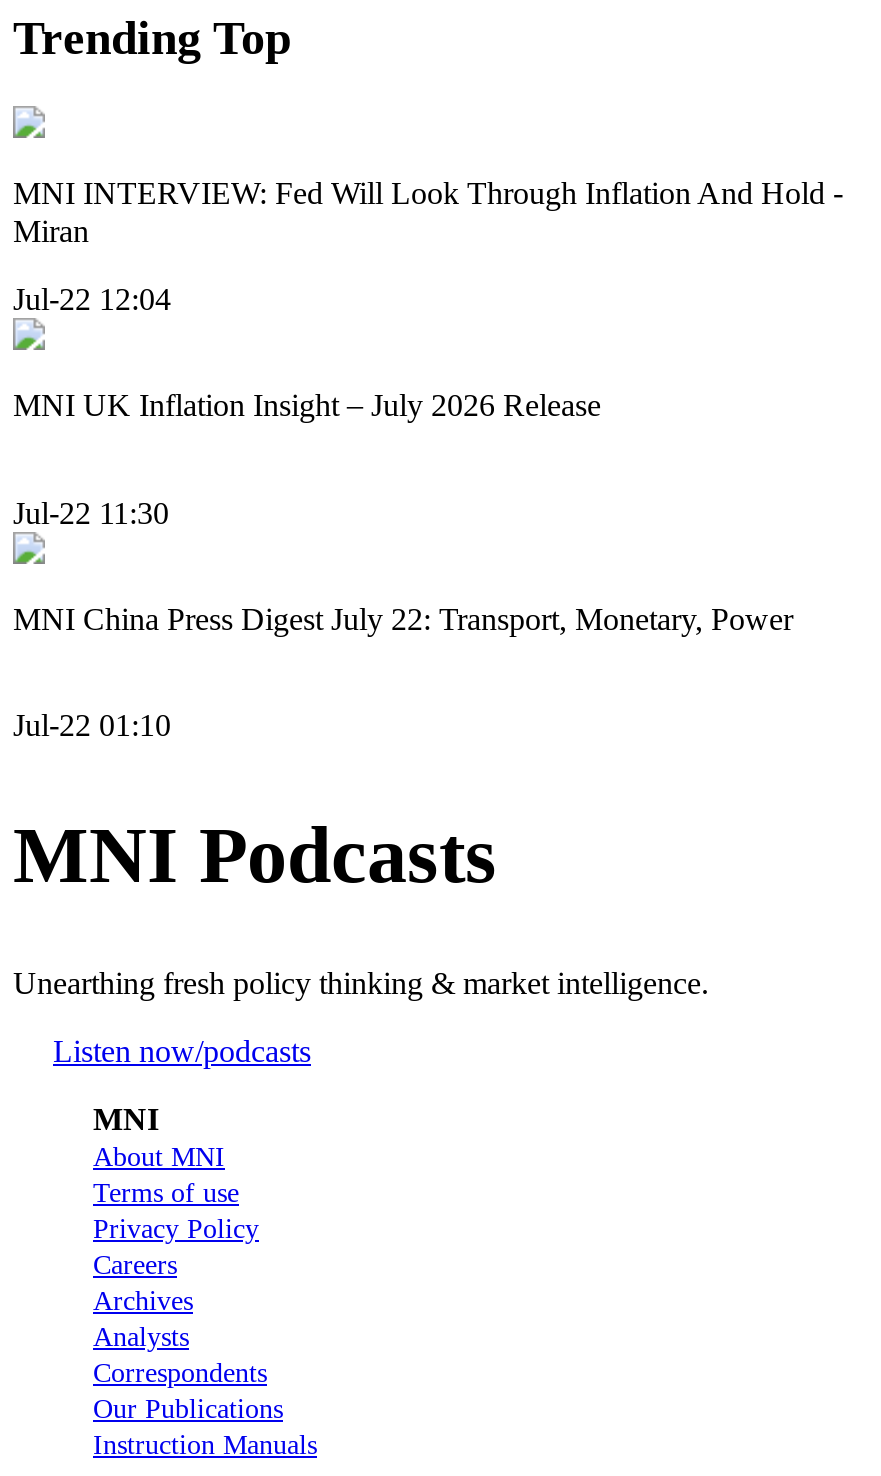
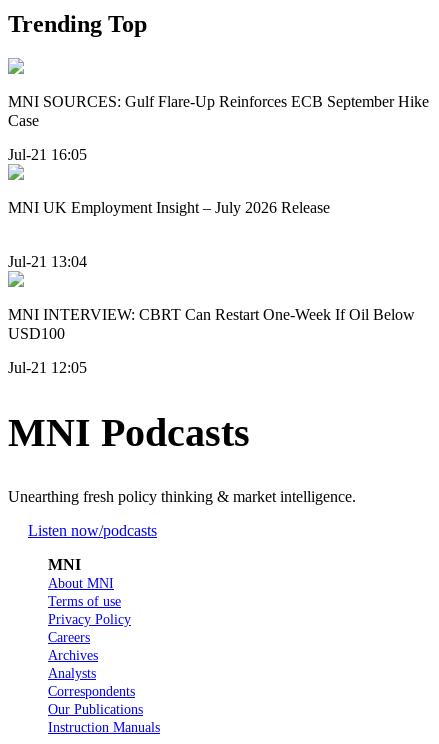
- MNI INTERVIEW: Fed Will Look Through Inflation And Hold -
- Miran
+ MNI SOURCES: Gulf Flare-Up Reinforces ECB September Hike
+ Case

- Jul-22 12:04
+ Jul-21 16:05

- MNI UK Inflation Insight – July 2026 Release
+ MNI UK Employment Insight – July 2026 Release

- Jul-22 11:30
+ Jul-21 13:04

- MNI China Press Digest July 22: Transport, Monetary, Power
+ MNI INTERVIEW: CBRT Can Restart One-Week If Oil Below
+ USD100

- Jul-22 01:10
+ Jul-21 12:05
